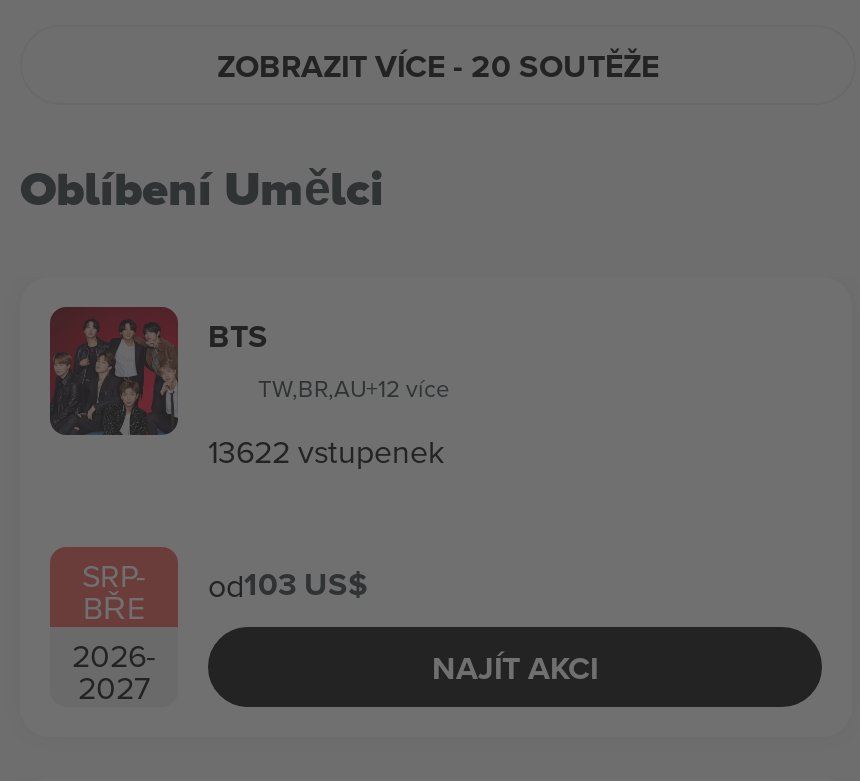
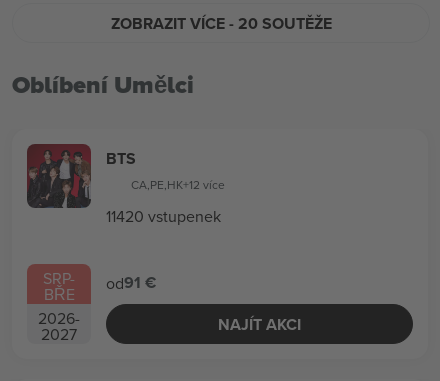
- TW,BR,AU+12 více
+ CA,PE,HK+12 více

- 13622 vstupenek
+ 11420 vstupenek

- od103 US$
+ od91 €
